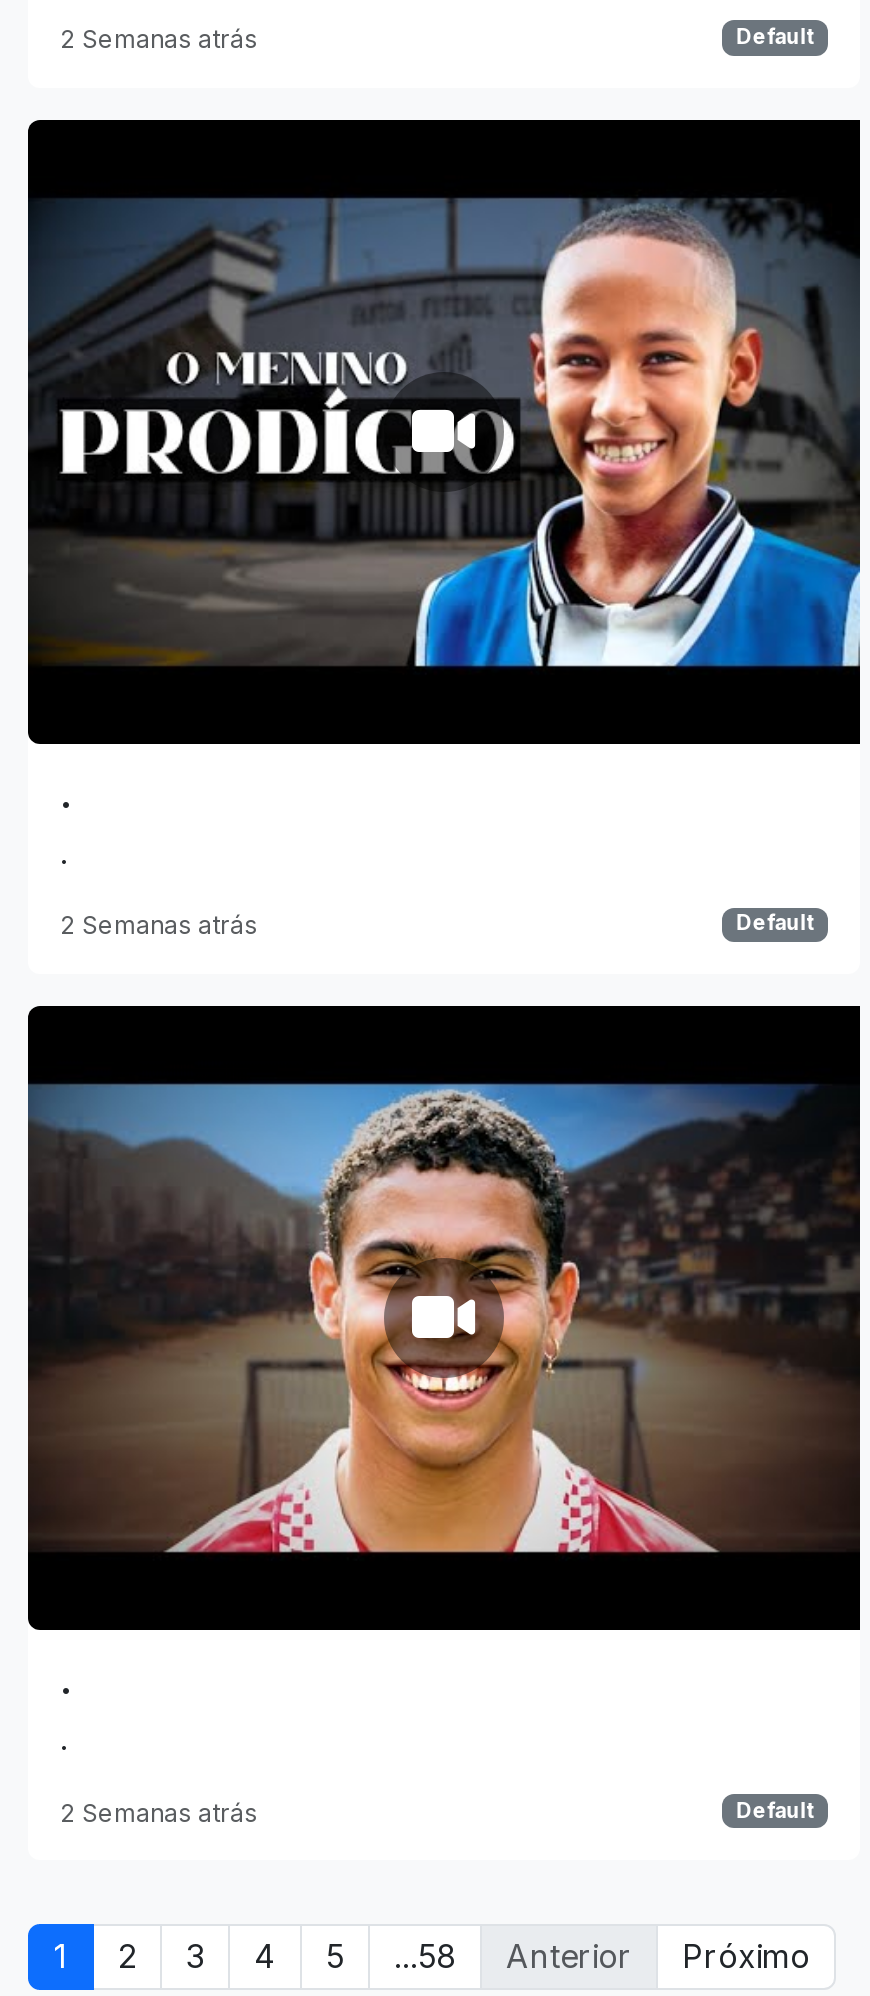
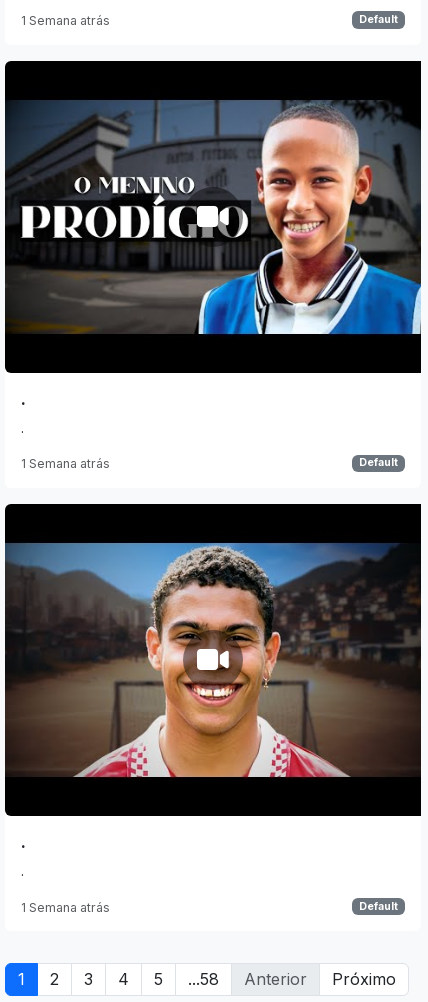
- 2 Semanas atrás
+ 1 Semana atrás

- 2 Semanas atrás
+ 1 Semana atrás

- 2 Semanas atrás
+ 1 Semana atrás
